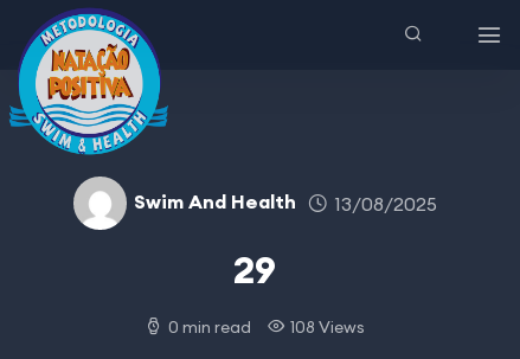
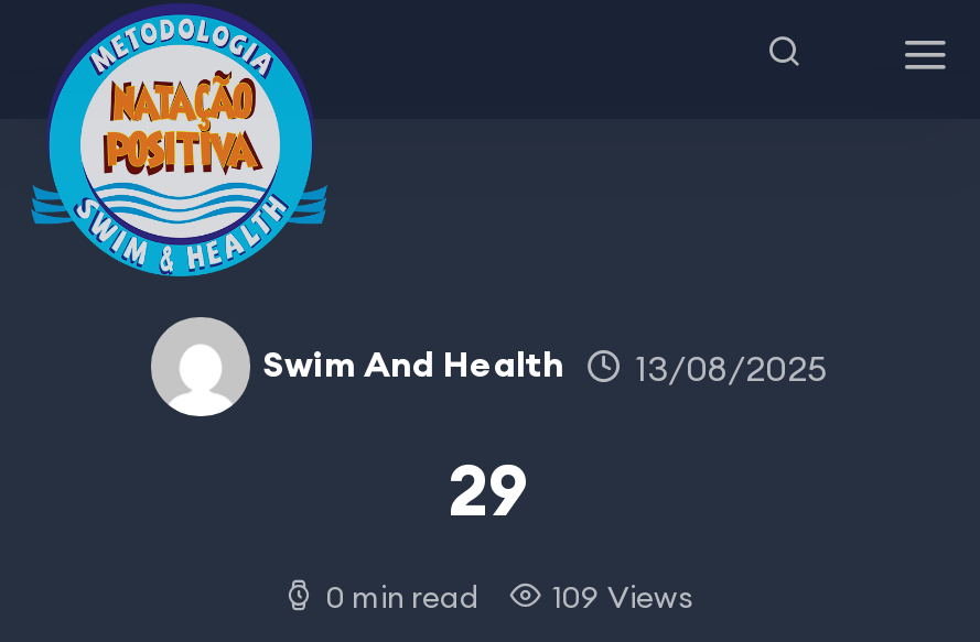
- 108 Views
+ 109 Views
